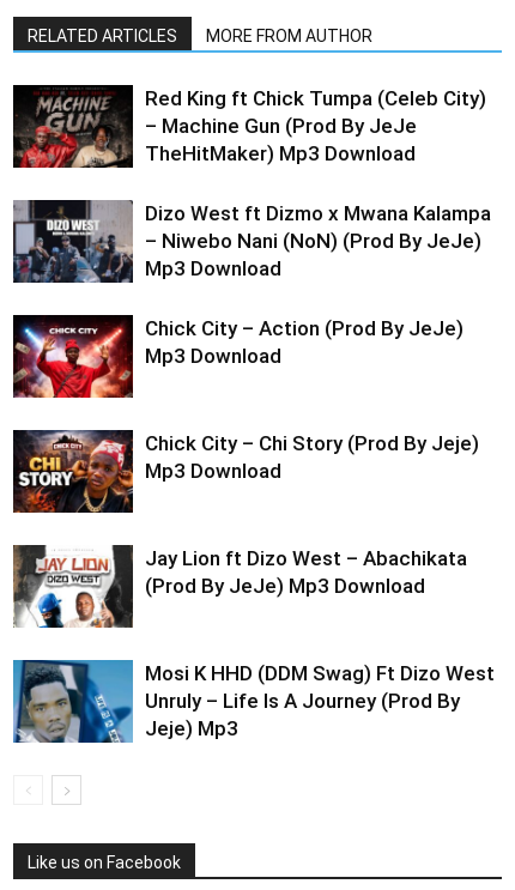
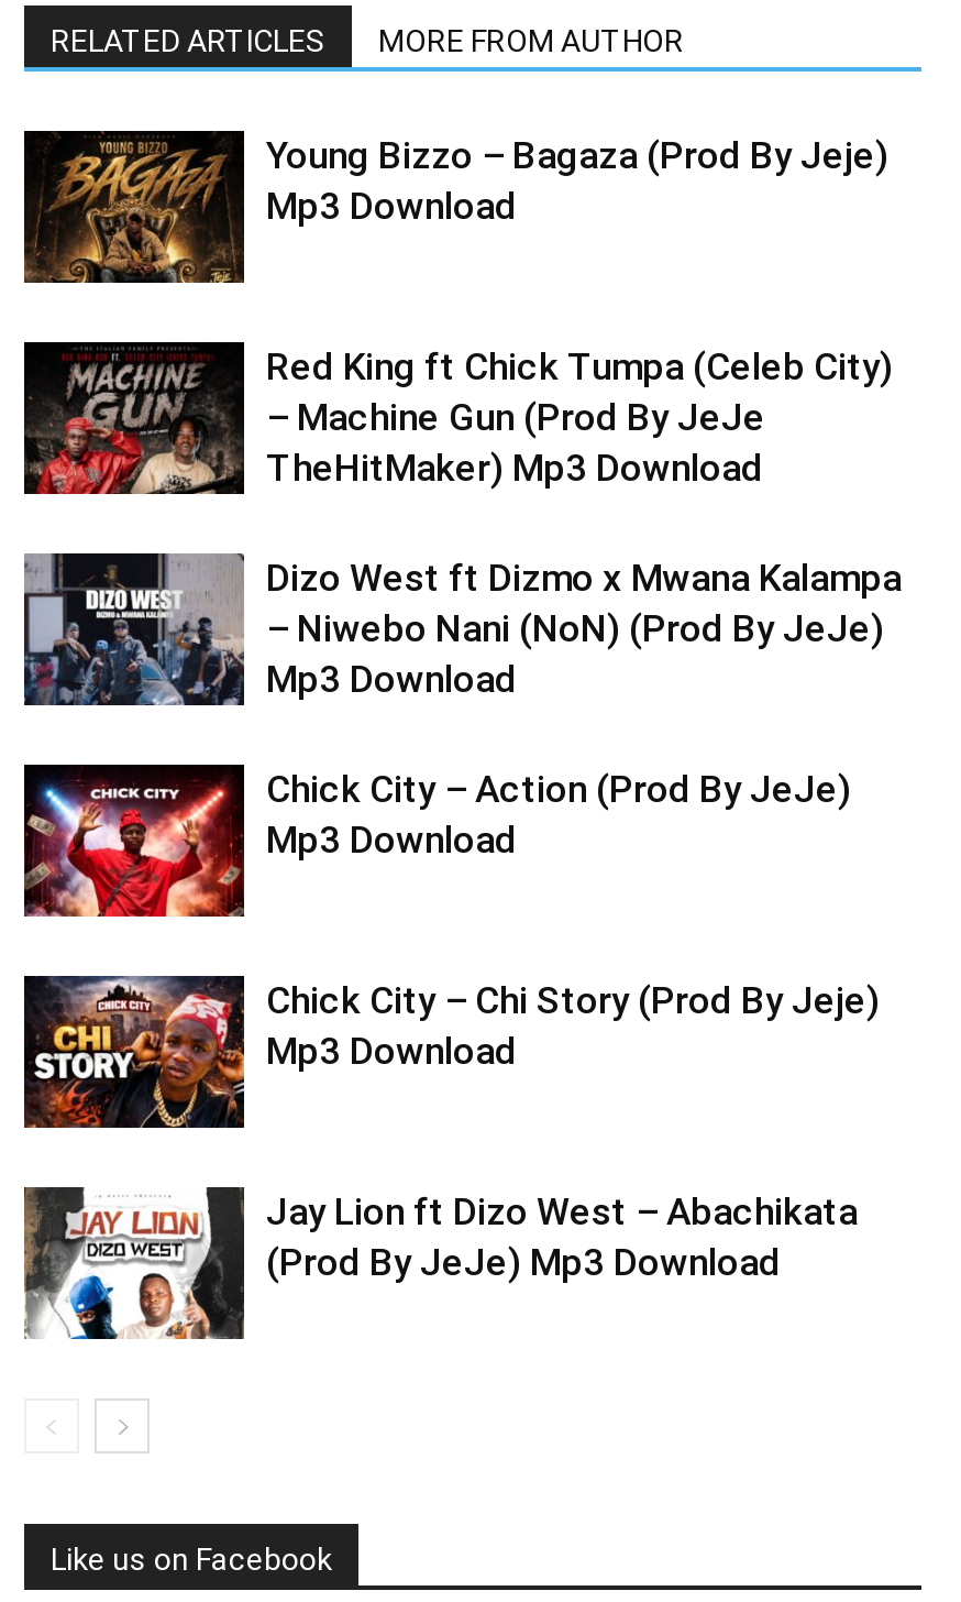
+ [image]
+ Young Bizzo – Bagaza (Prod By Jeje)
+ Mp3 Download

moved down: [image] | Red King ft Chick Tumpa (Celeb City) | – Machine Gun (Prod By JeJe | ... | Jay Lion ft Dizo West – Abachikata | (Prod By JeJe) Mp3 Download

- [image]
- Mosi K HHD (DDM Swag) Ft Dizo West
- Unruly – Life Is A Journey (Prod By
- Jeje) Mp3
